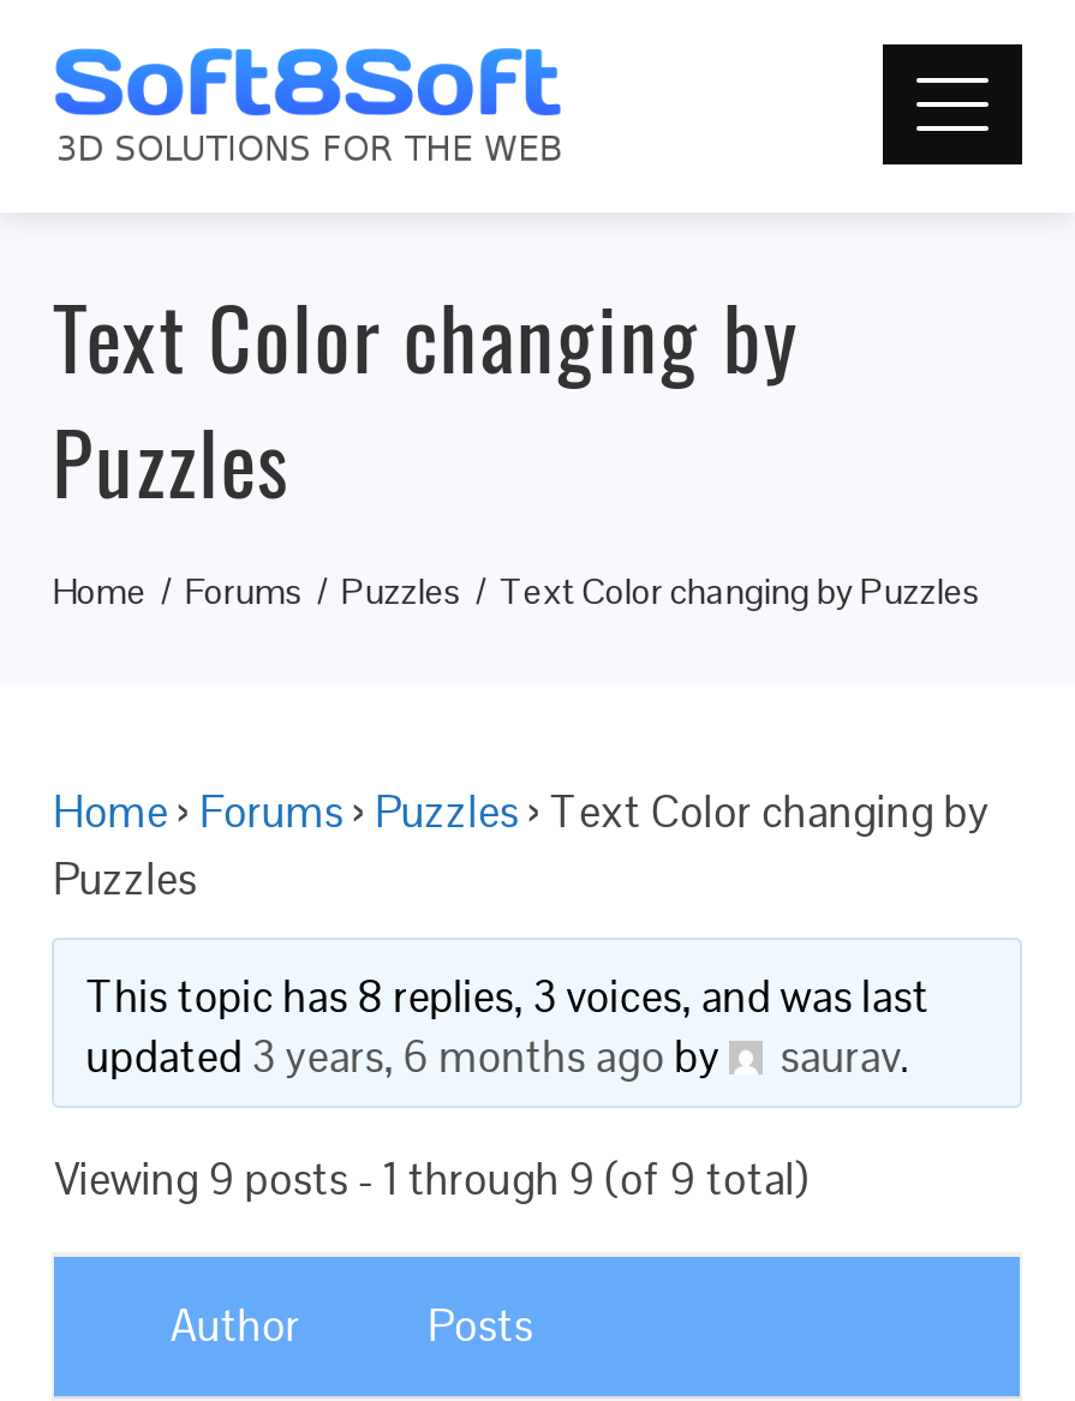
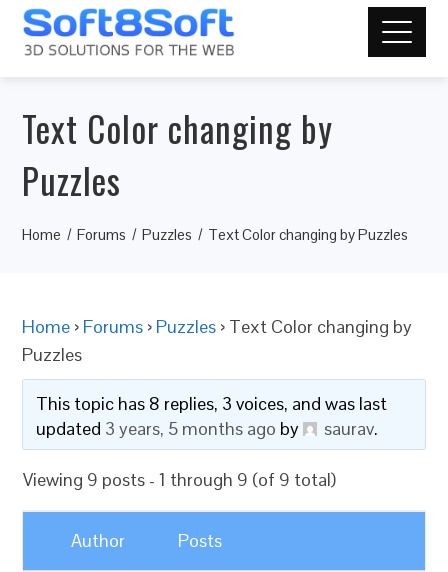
- updated 3 years, 6 months ago by
+ updated 3 years, 5 months ago by
